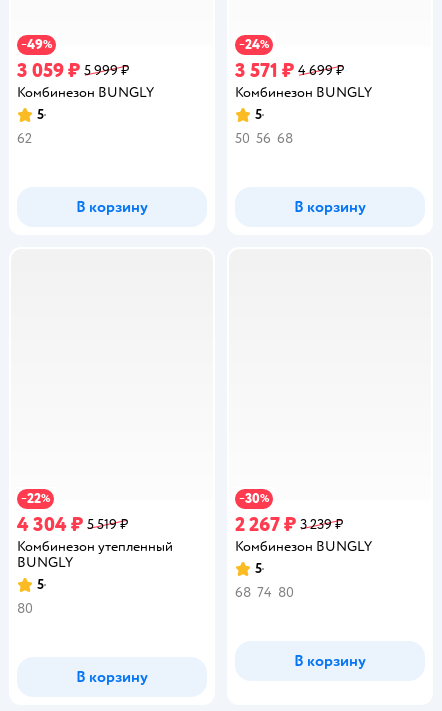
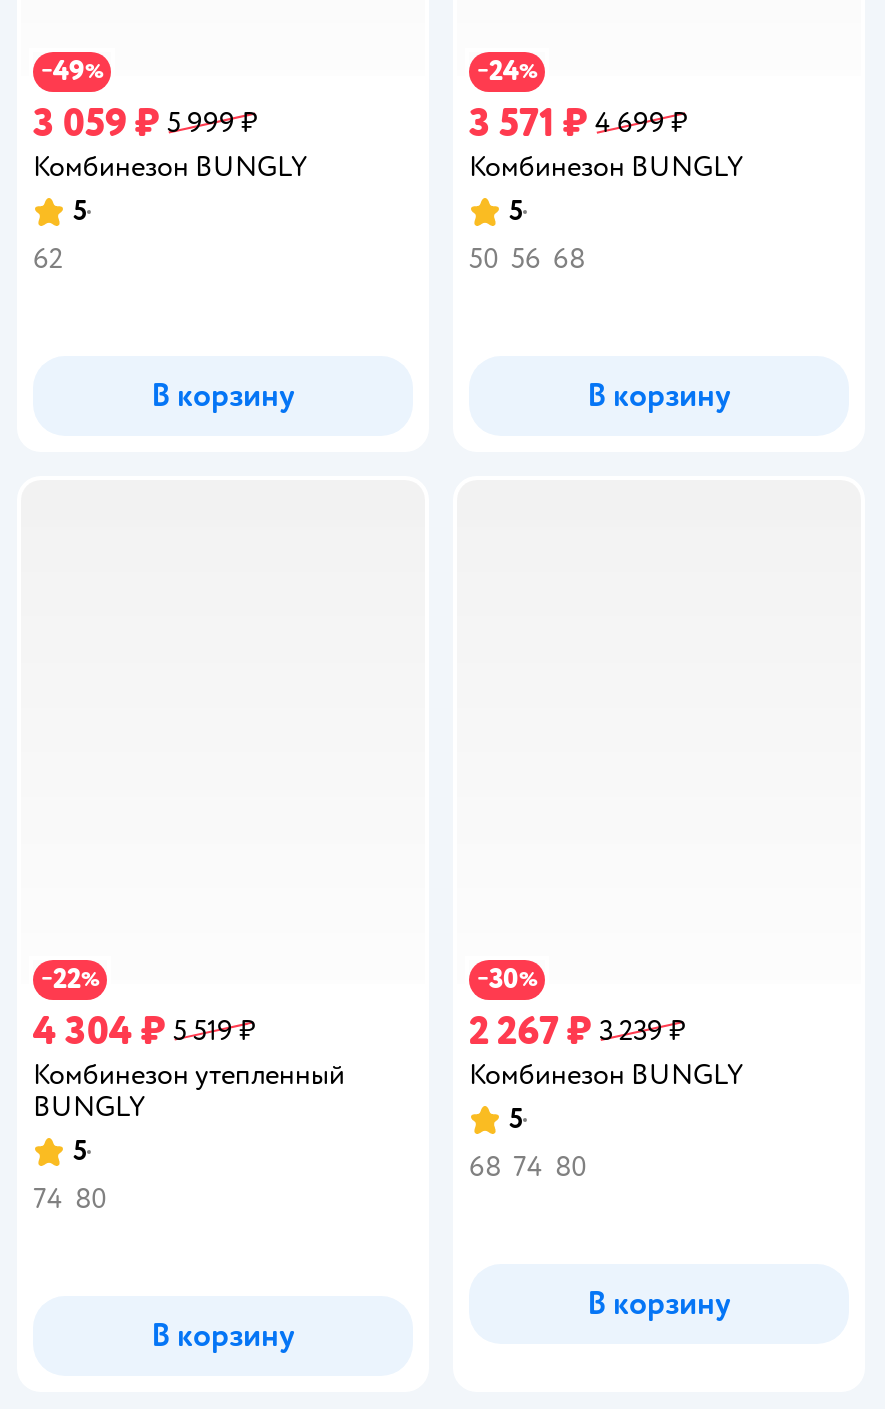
- 80
+ 74 80
